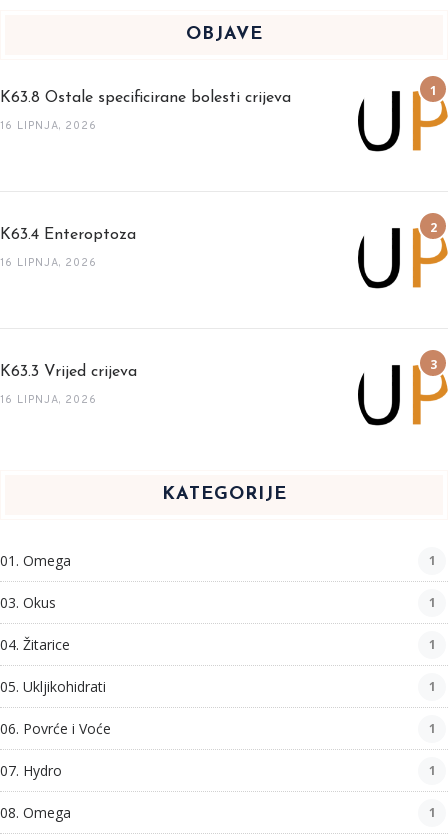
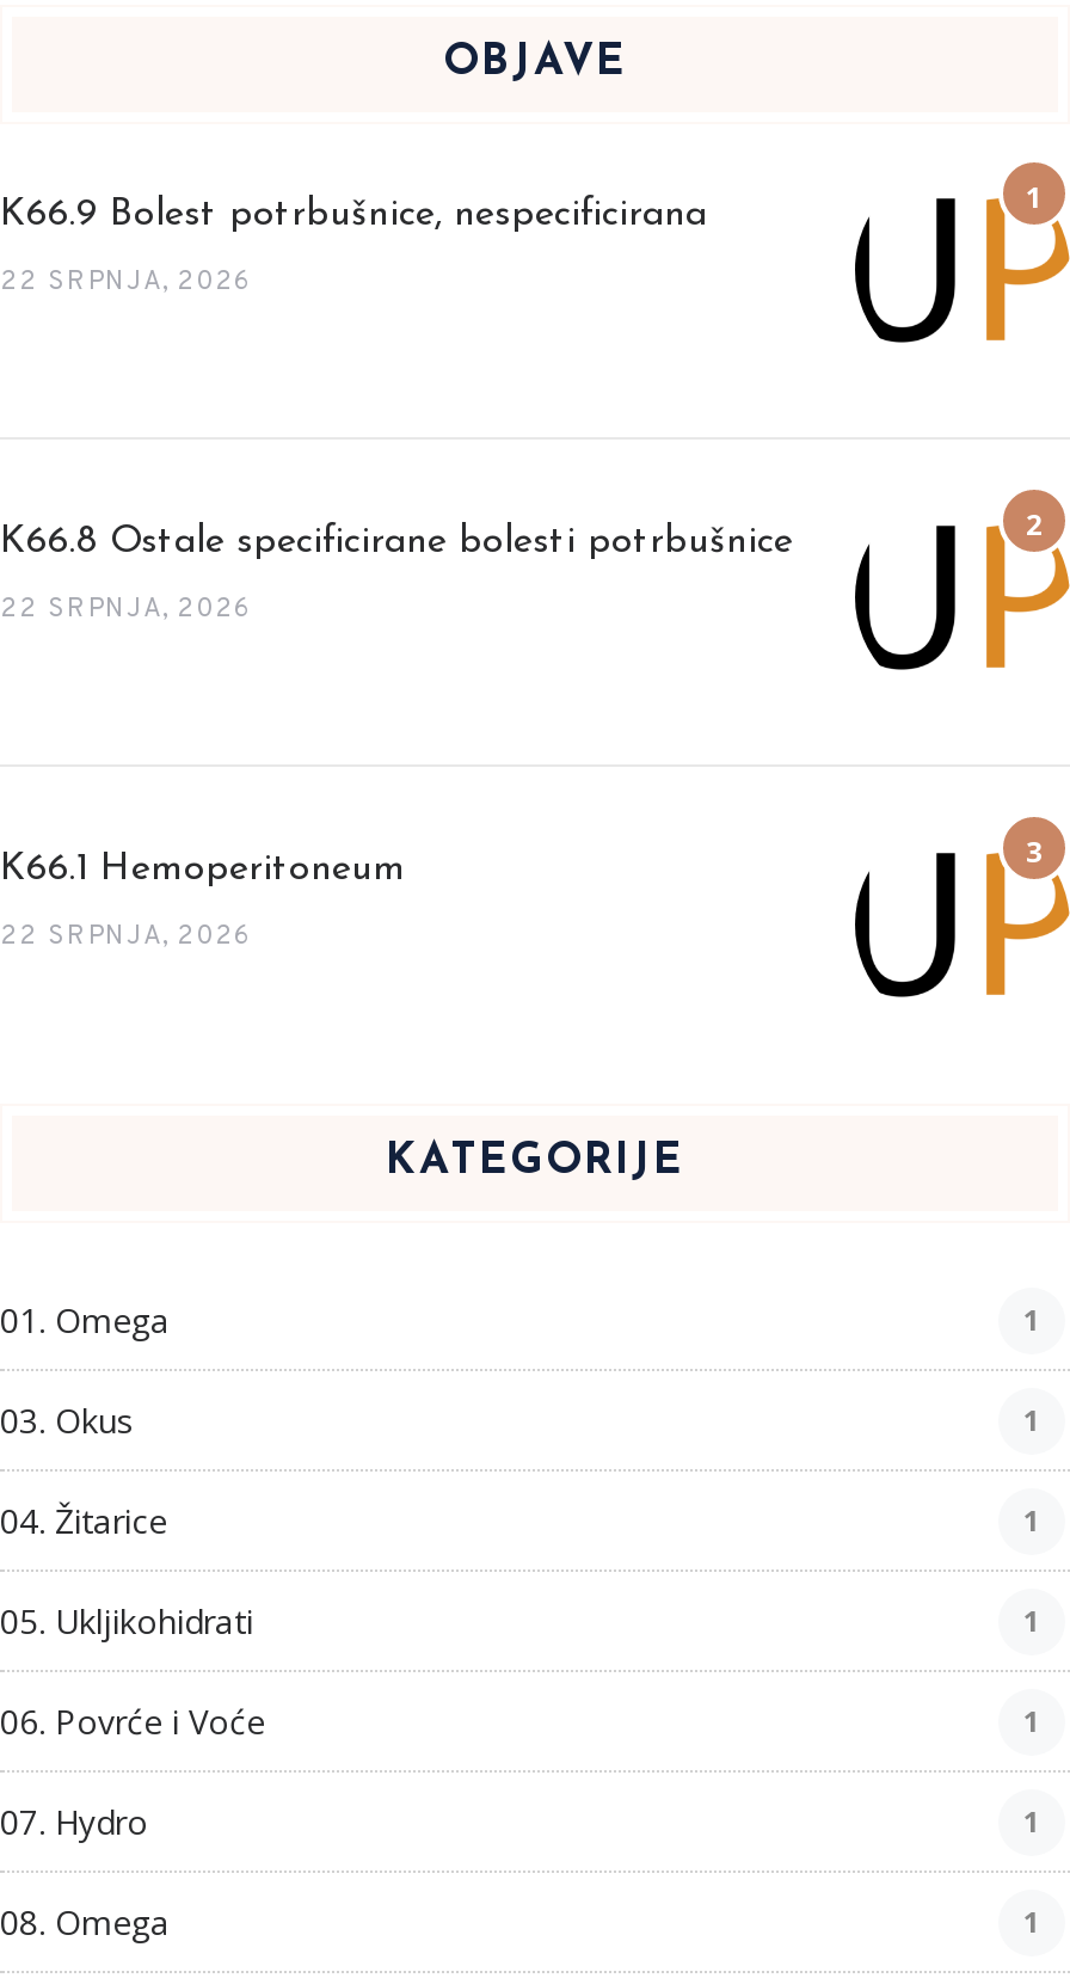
- K63.8 Ostale specificirane bolesti crijeva
+ K66.9 Bolest potrbušnice, nespecificirana

- 16 LIPNJA, 2026
+ 22 SRPNJA, 2026

- K63.4 Enteroptoza
+ K66.8 Ostale specificirane bolesti potrbušnice

- 16 LIPNJA, 2026
+ 22 SRPNJA, 2026

- K63.3 Vrijed crijeva
+ K66.1 Hemoperitoneum

- 16 LIPNJA, 2026
+ 22 SRPNJA, 2026
